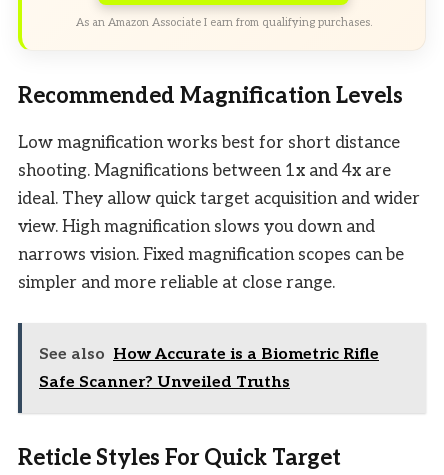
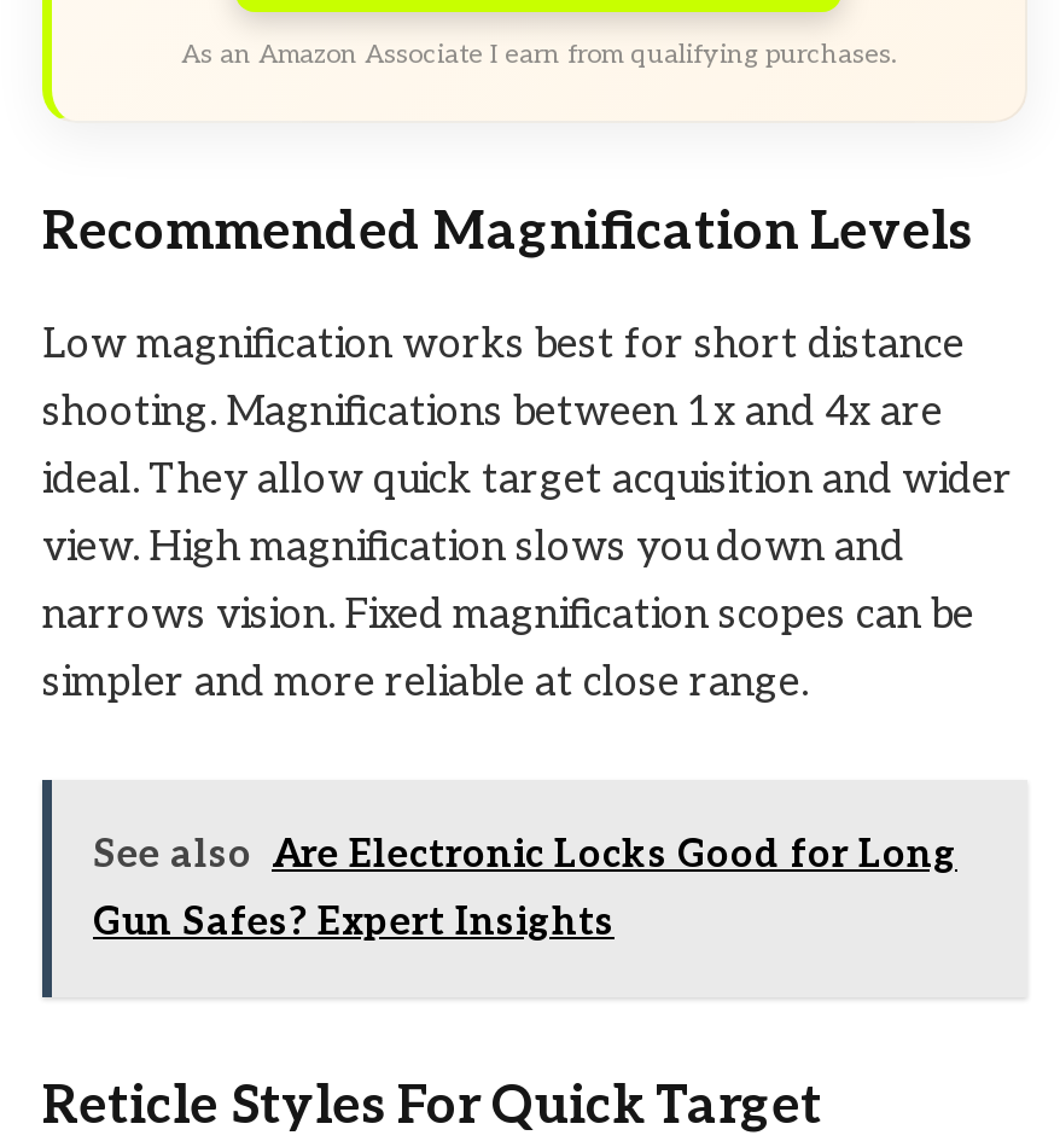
- See also How Accurate is a Biometric Rifle
+ See also Are Electronic Locks Good for Long

- Safe Scanner? Unveiled Truths
+ Gun Safes? Expert Insights
